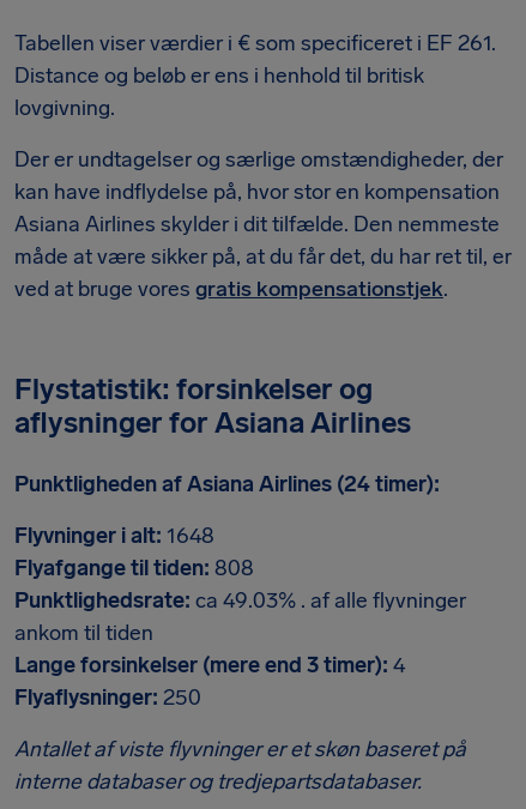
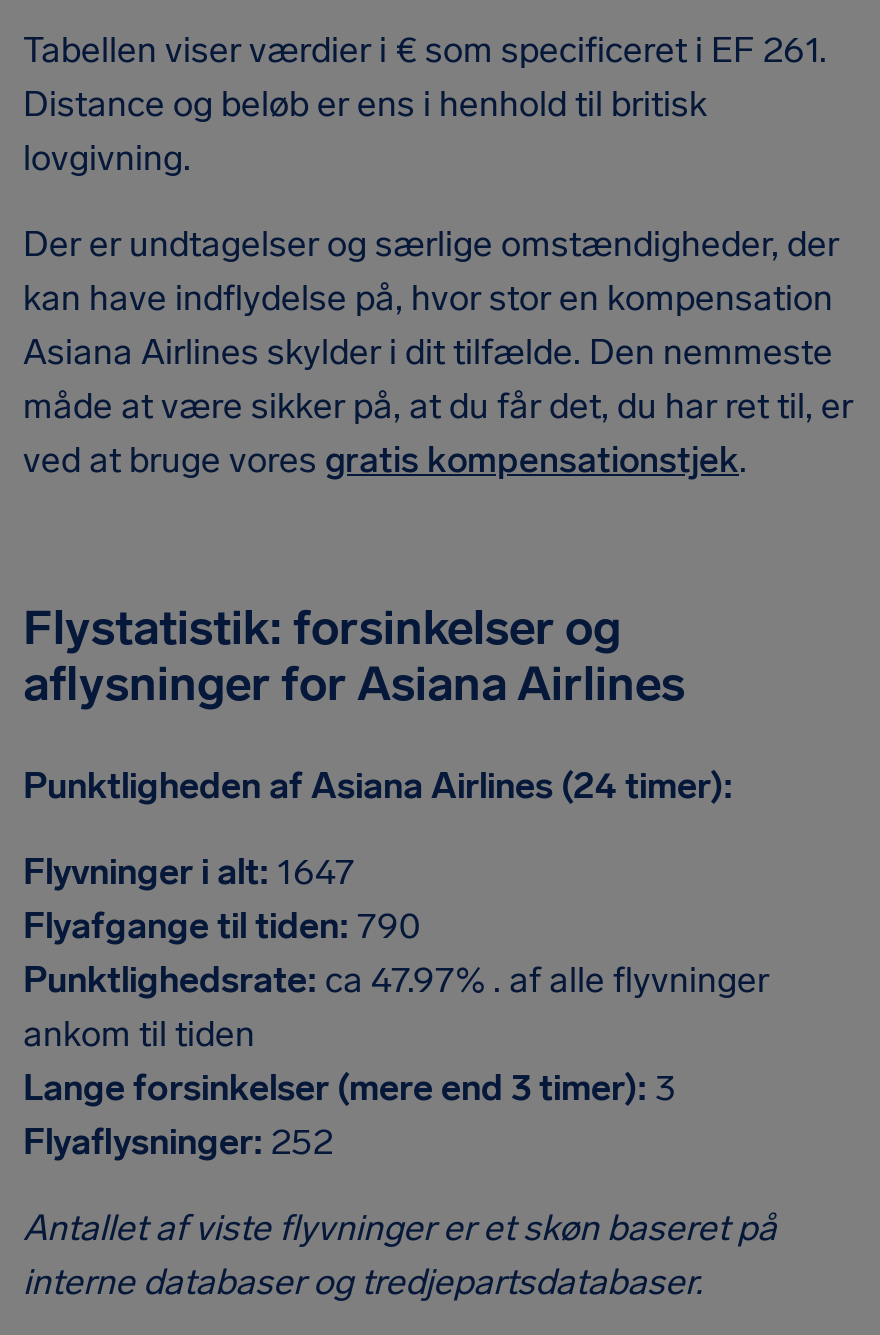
- Flyvninger i alt: 1648
+ Flyvninger i alt: 1647

- Flyafgange til tiden: 808
+ Flyafgange til tiden: 790

- Punktlighedsrate: ca 49.03% . af alle flyvninger
+ Punktlighedsrate: ca 47.97% . af alle flyvninger

- Lange forsinkelser (mere end 3 timer): 4
+ Lange forsinkelser (mere end 3 timer): 3

- Flyaflysninger: 250
+ Flyaflysninger: 252
